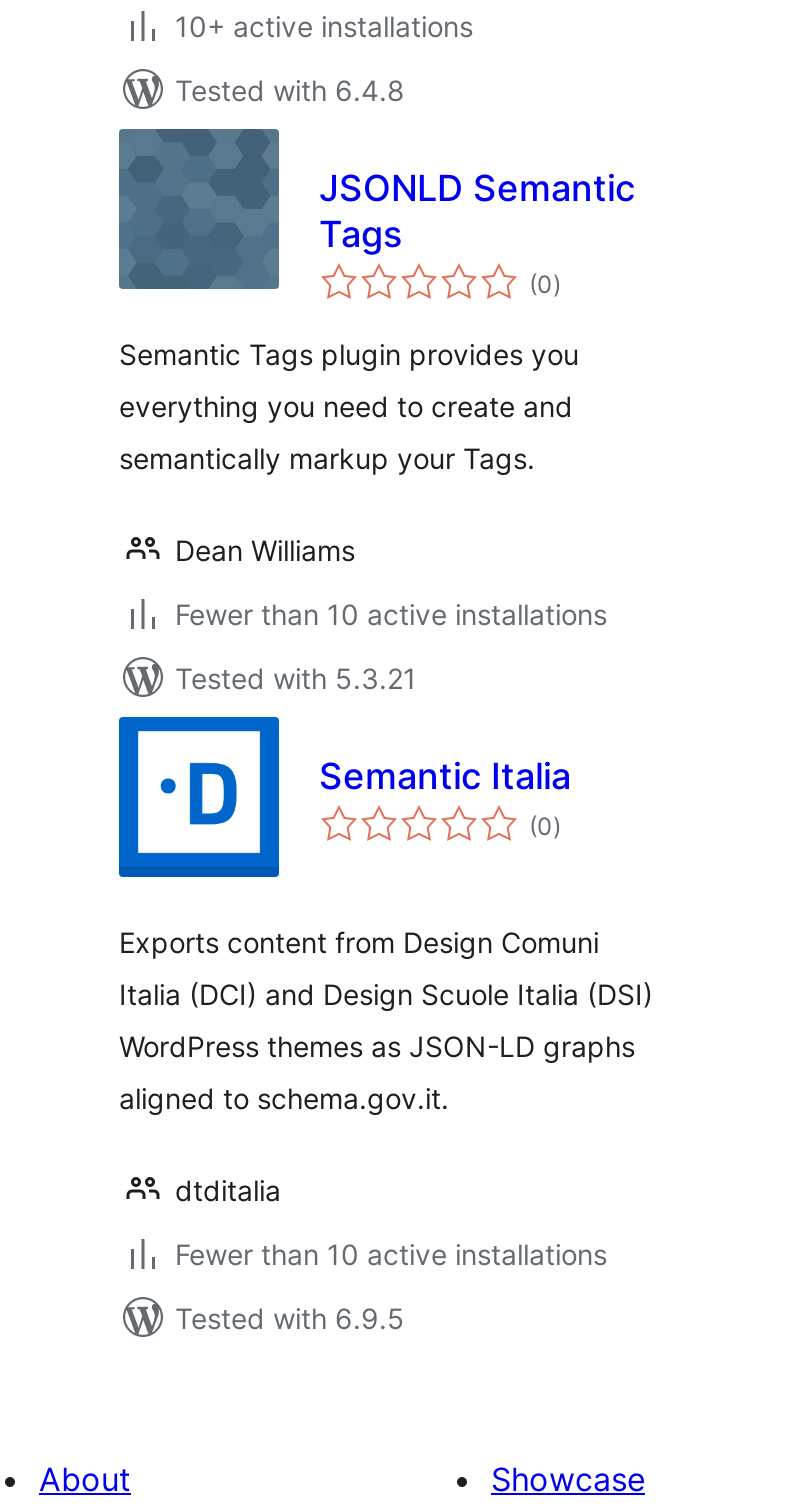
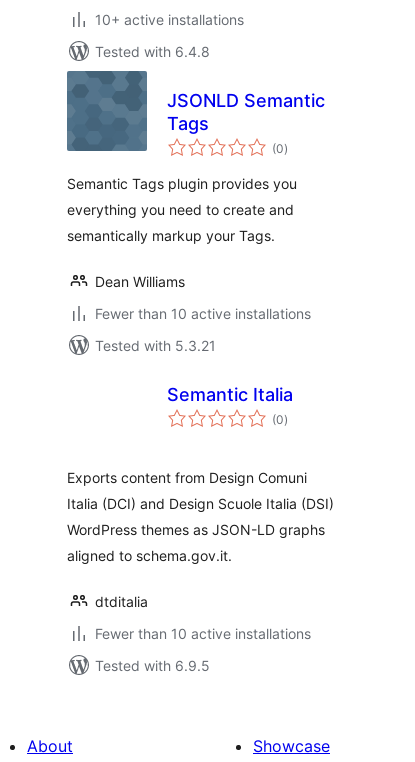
- [image]
